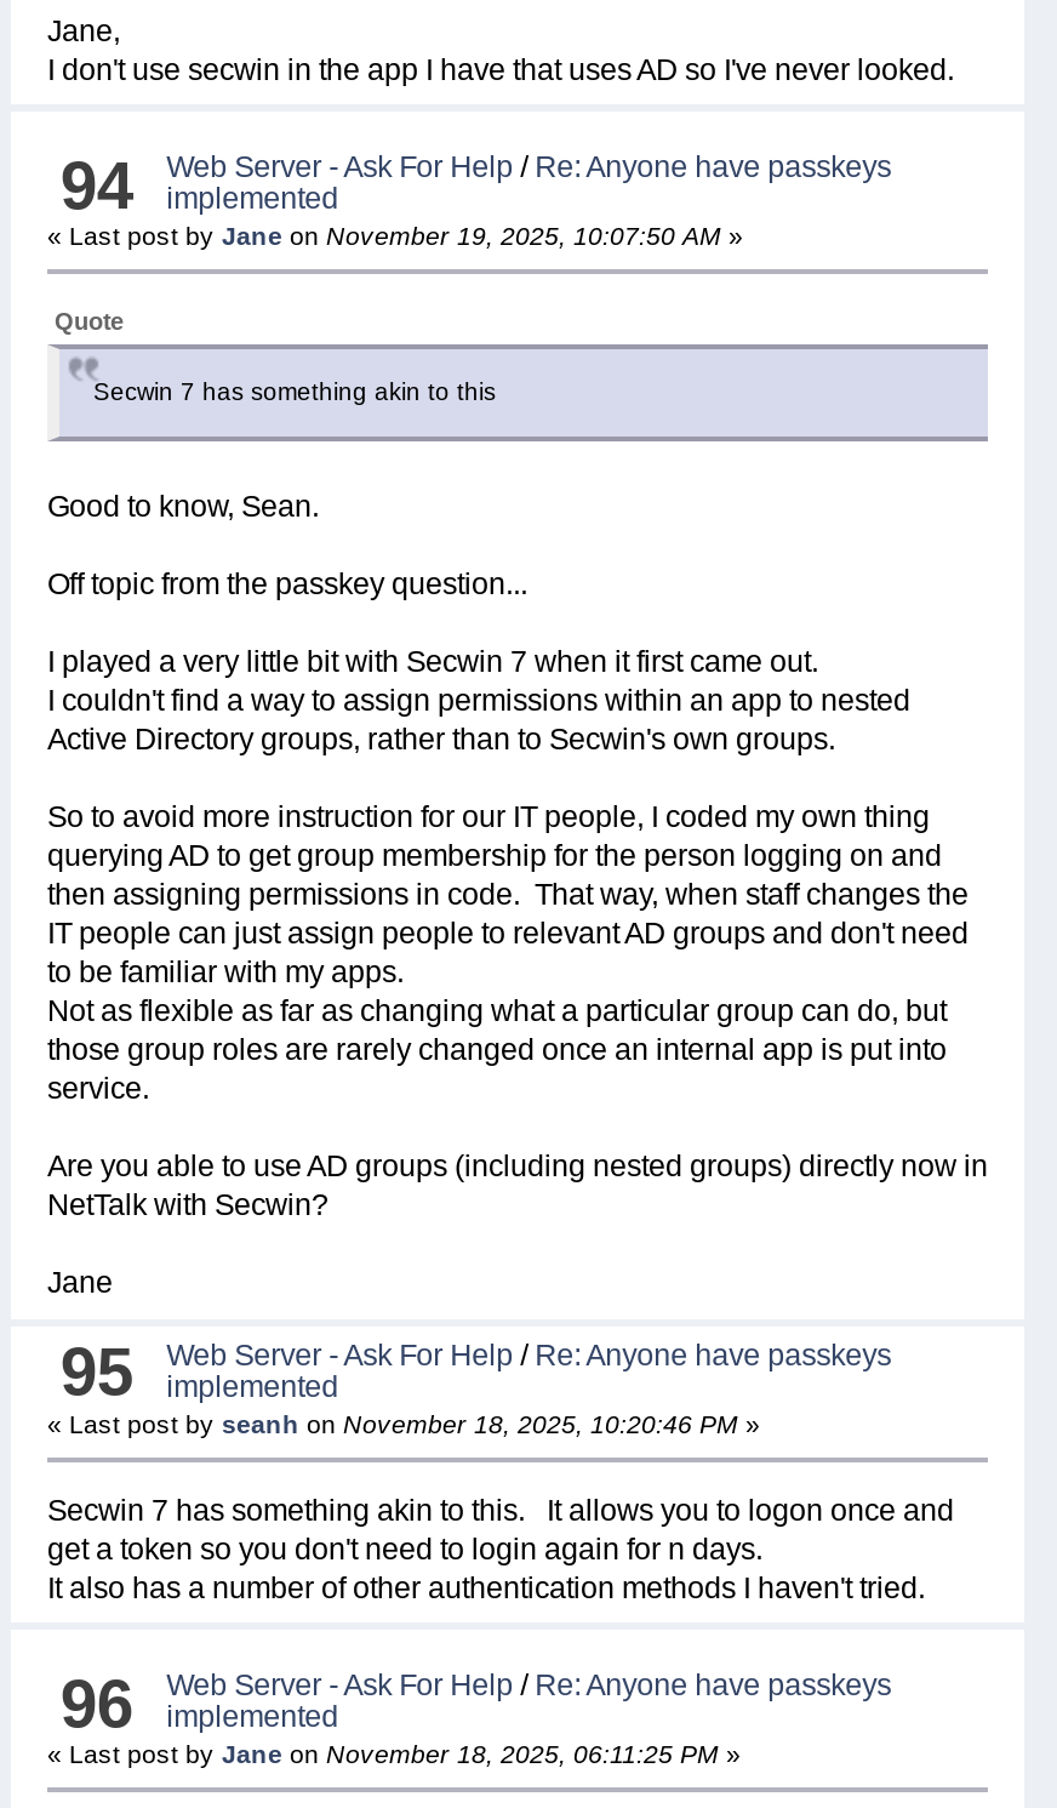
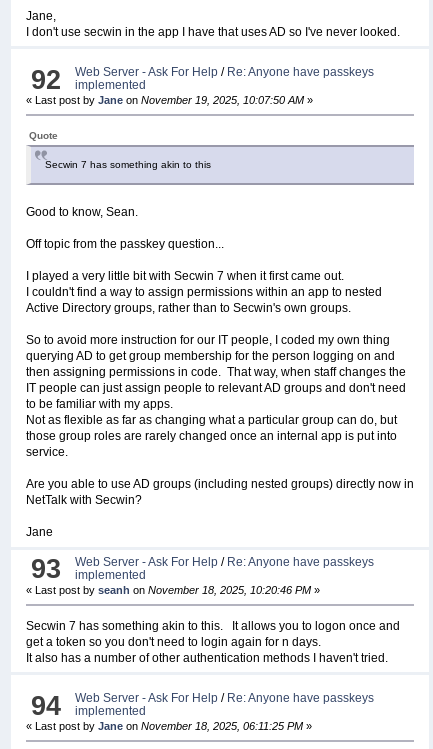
- 94 Web Server - Ask For Help / Re: Anyone have passkeys implemented
+ 92 Web Server - Ask For Help / Re: Anyone have passkeys implemented

- 95 Web Server - Ask For Help / Re: Anyone have passkeys implemented
+ 93 Web Server - Ask For Help / Re: Anyone have passkeys implemented

- 96 Web Server - Ask For Help / Re: Anyone have passkeys implemented
+ 94 Web Server - Ask For Help / Re: Anyone have passkeys implemented
